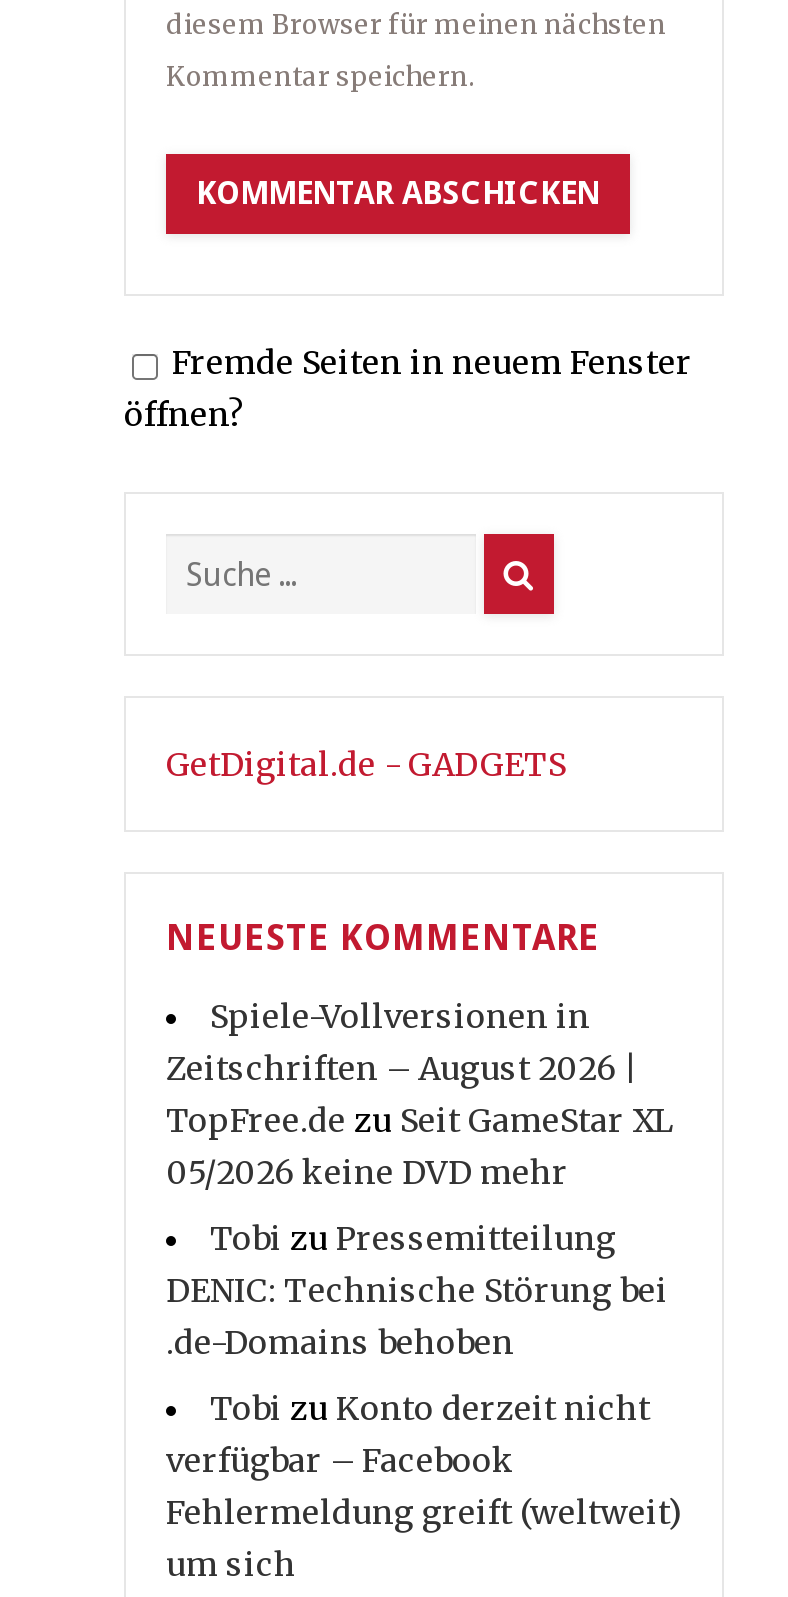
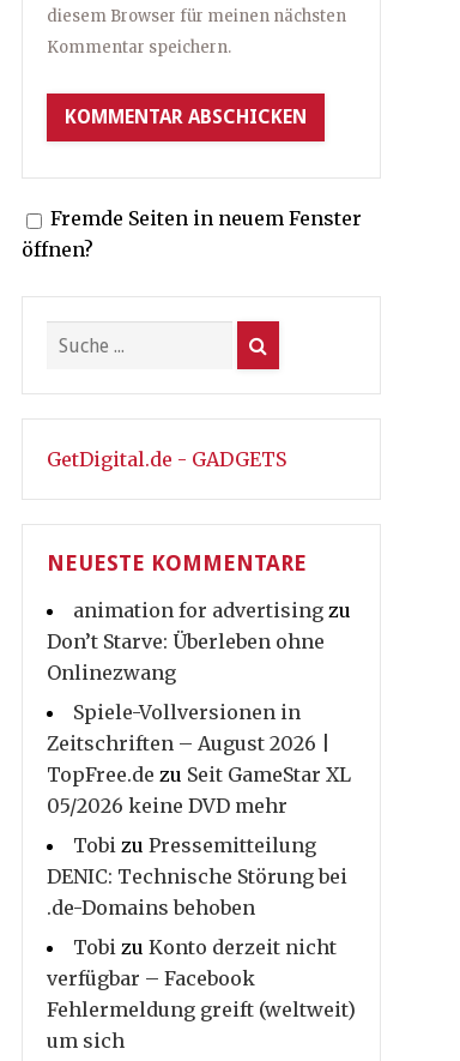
+ animation for advertising zu
+ Don’t Starve: Überleben ohne
+ Onlinezwang
